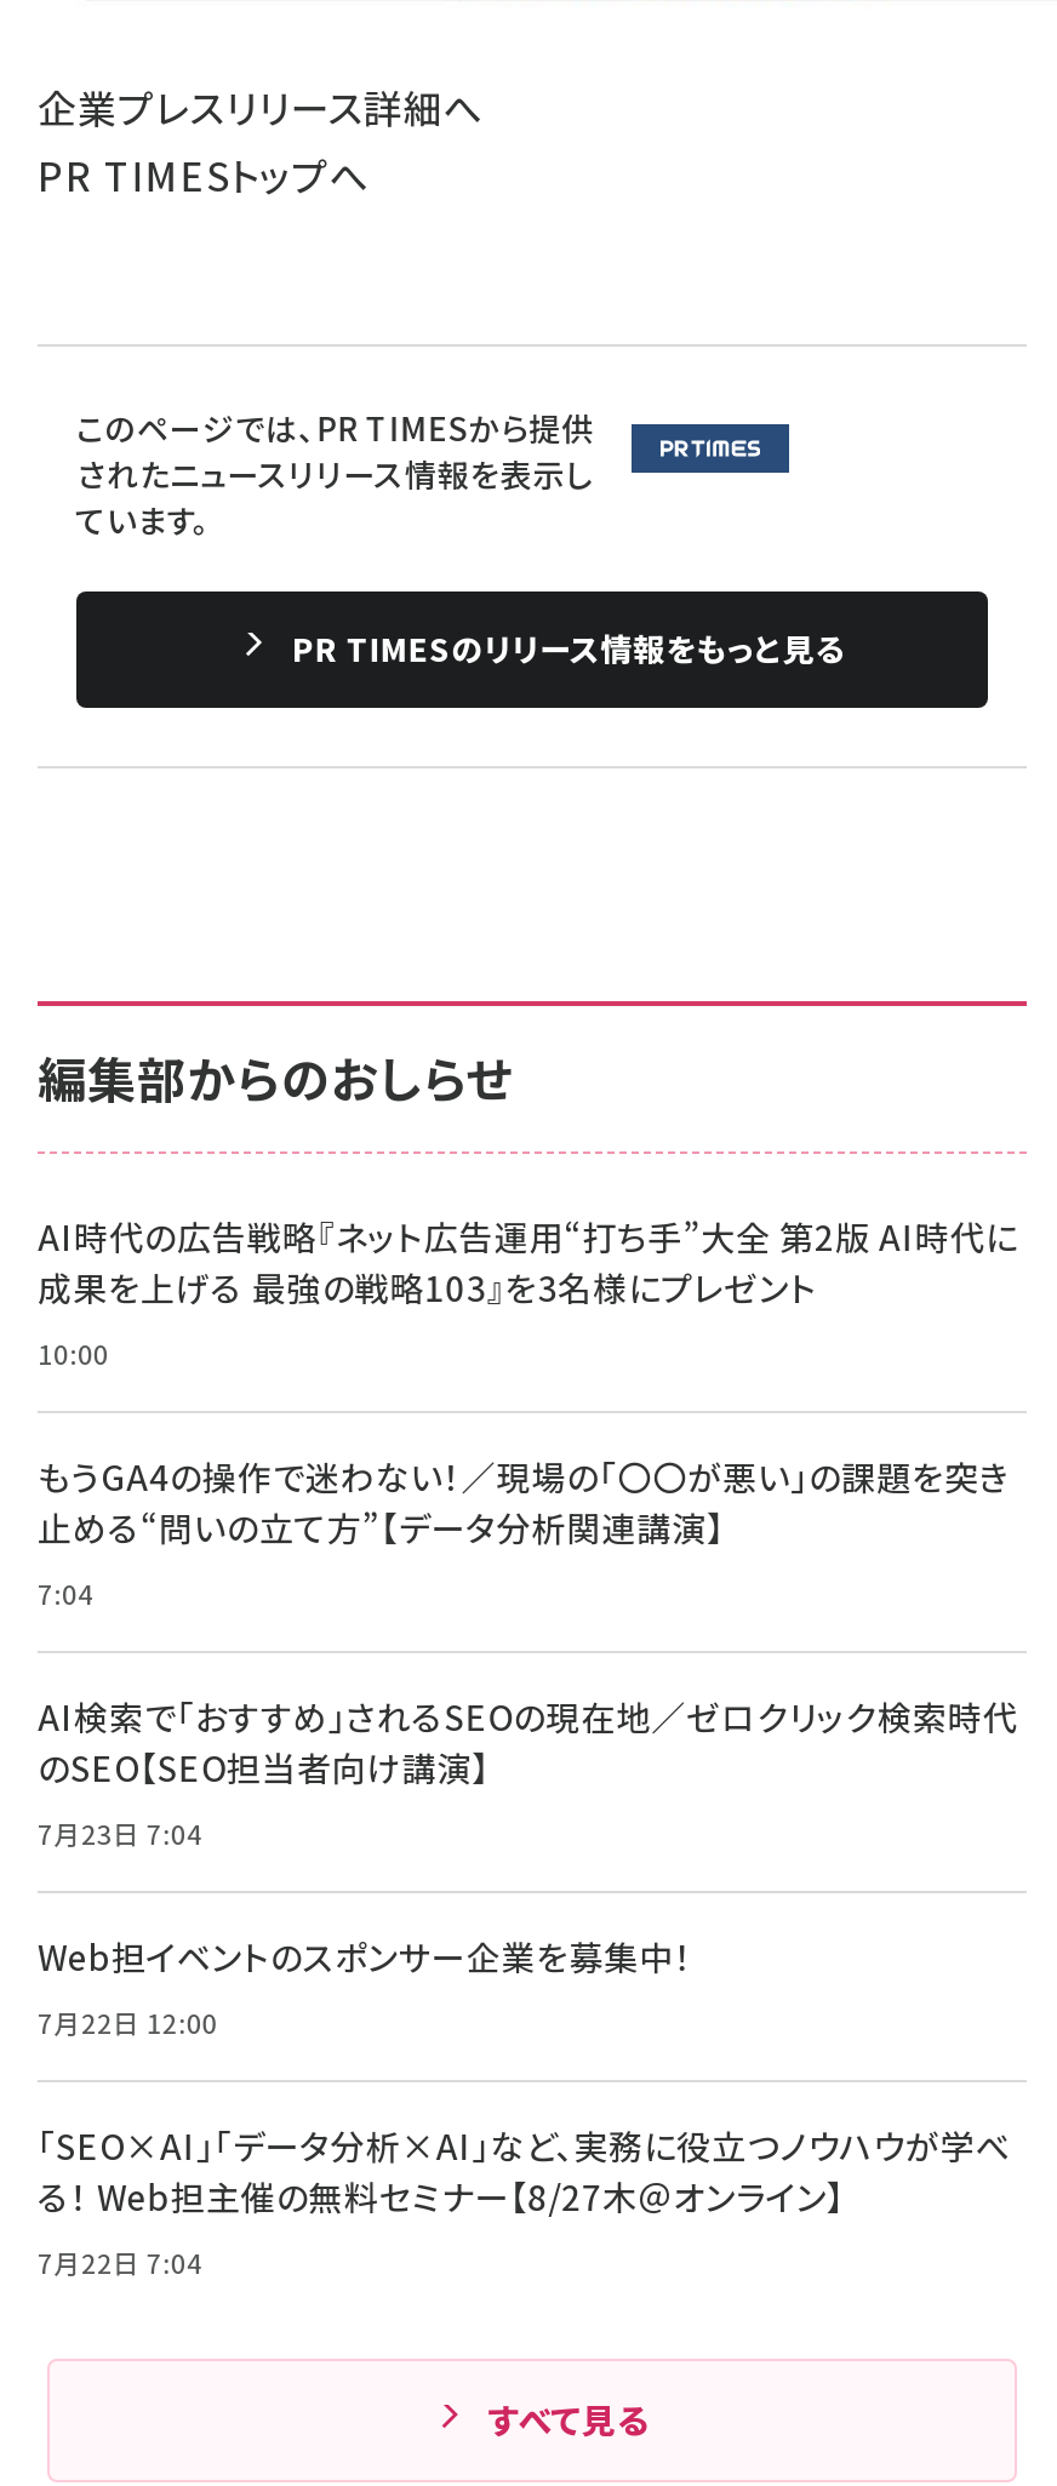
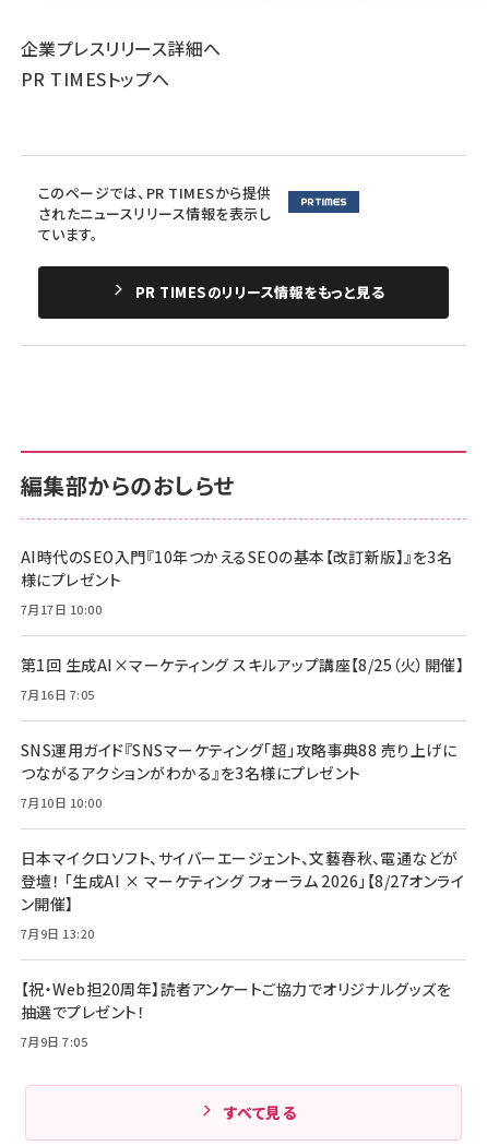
- AI時代の広告戦略『ネット広告運用“打ち手”大全 第2版 AI時代に
- 成果を上げる 最強の戦略103』を3名様にプレゼント
- 10:00
+ AI時代のSEO入門『10年つかえるSEOの基本【改訂新版】』を3名
+ 様にプレゼント
+ 7月17日 10:00

- もうGA4の操作で迷わない！／現場の「〇〇が悪い」の課題を突き
- 止める“問いの立て方”【データ分析関連講演】
- 7:04
+ 第1回 生成AI×マーケティング スキルアップ講座【8/25（火）開催】
+ 7月16日 7:05

- AI検索で「おすすめ」されるSEOの現在地／ゼロクリック検索時代
- のSEO【SEO担当者向け講演】
- 7月23日 7:04
+ SNS運用ガイド『SNSマーケティング「超」攻略事典88 売り上げに
+ つながるアクションがわかる』を3名様にプレゼント
+ 7月10日 10:00

- Web担イベントのスポンサー企業を募集中！
- 7月22日 12:00
+ 日本マイクロソフト、サイバーエージェント、文藝春秋、電通などが
+ 登壇！ 「生成AI × マーケティング フォーラム 2026」【8/27オンライ
+ ン開催】
+ 7月9日 13:20

- 「SEO×AI」「データ分析×AI」など、実務に役立つノウハウが学べ
- る！ Web担主催の無料セミナー【8/27木＠オンライン】
- 7月22日 7:04
+ 【祝・Web担20周年】読者アンケートご協力でオリジナルグッズを
+ 抽選でプレゼント！
+ 7月9日 7:05
